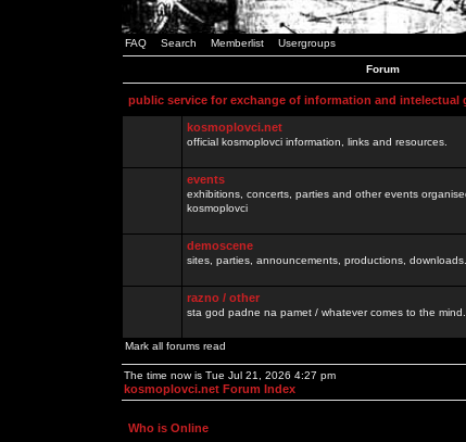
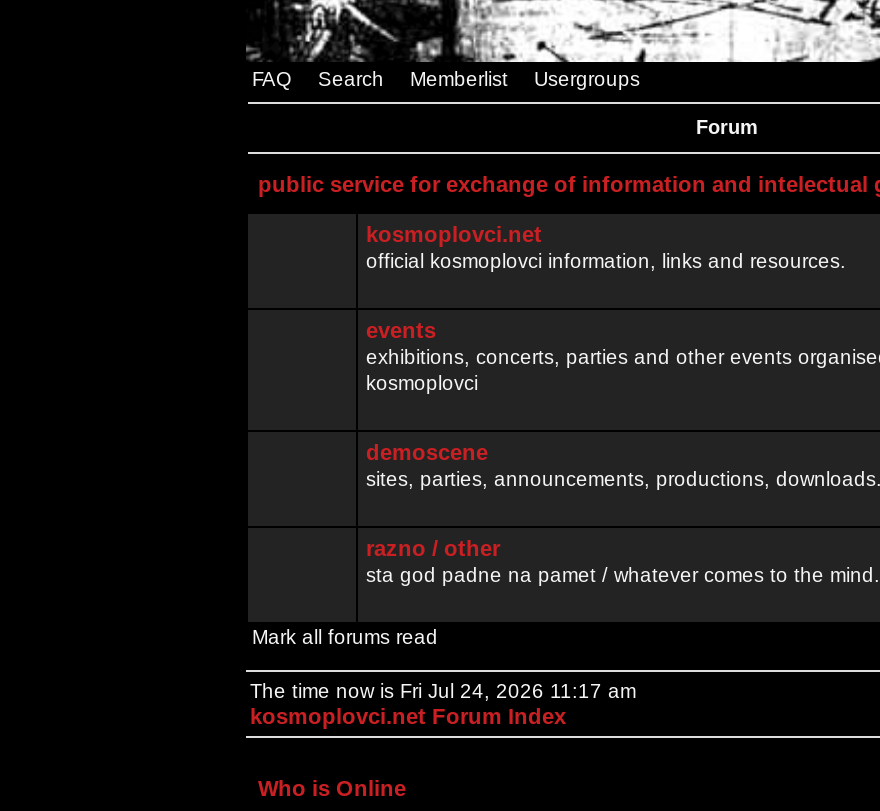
- The time now is Tue Jul 21, 2026 4:27 pm
+ The time now is Fri Jul 24, 2026 11:17 am
